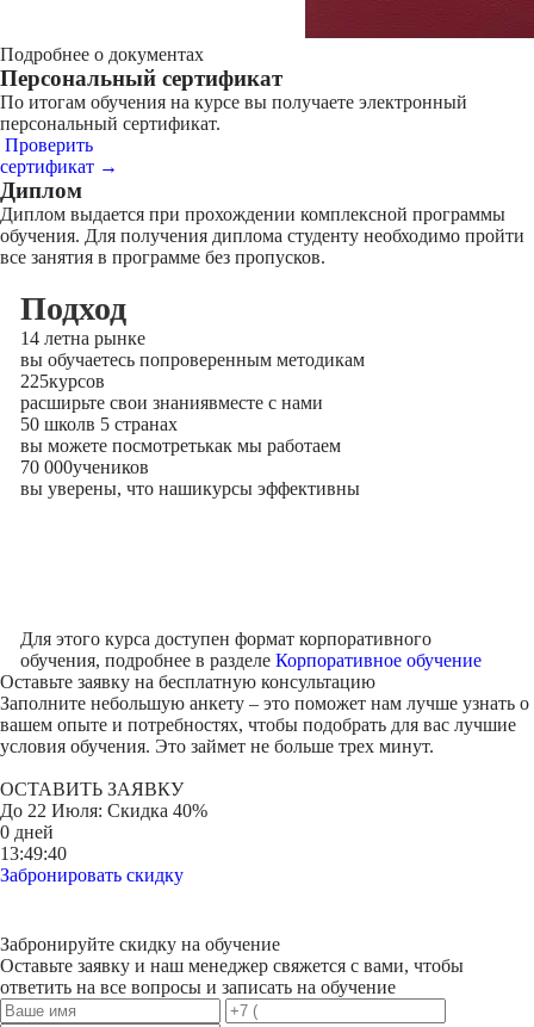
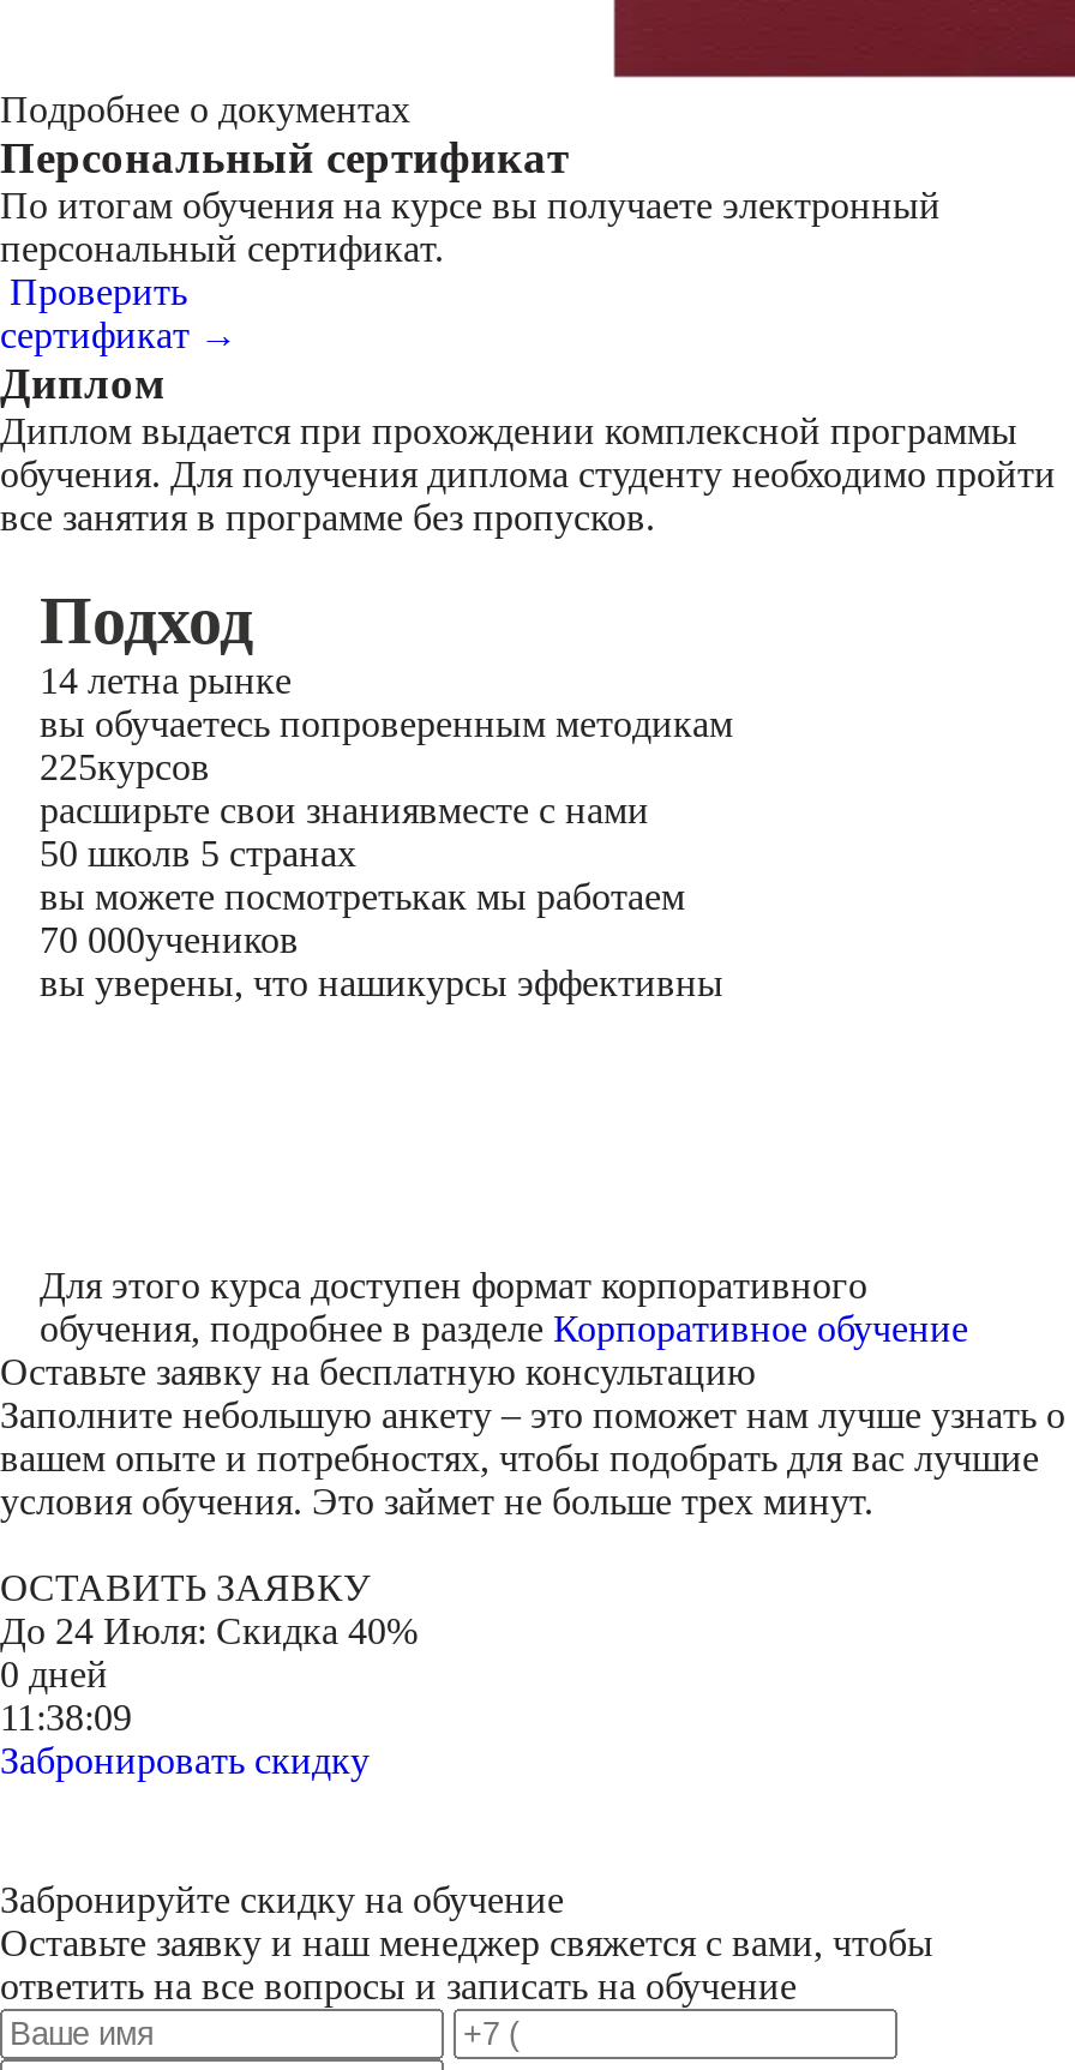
- До 22 Июля: Скидка 40%
+ До 24 Июля: Скидка 40%

- 13:49:40
+ 11:38:09
